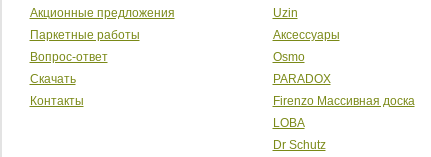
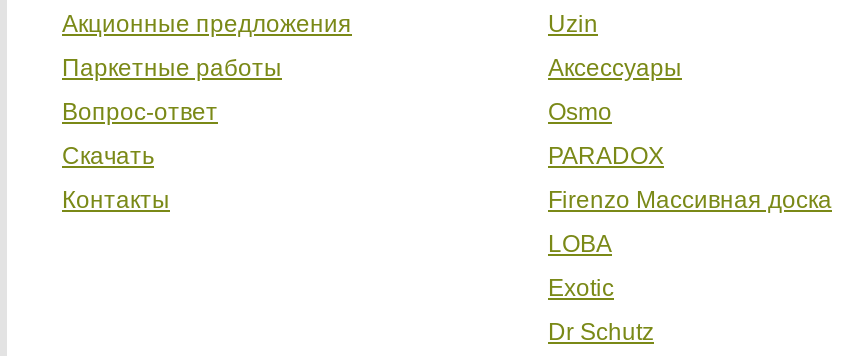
+ Exotic
